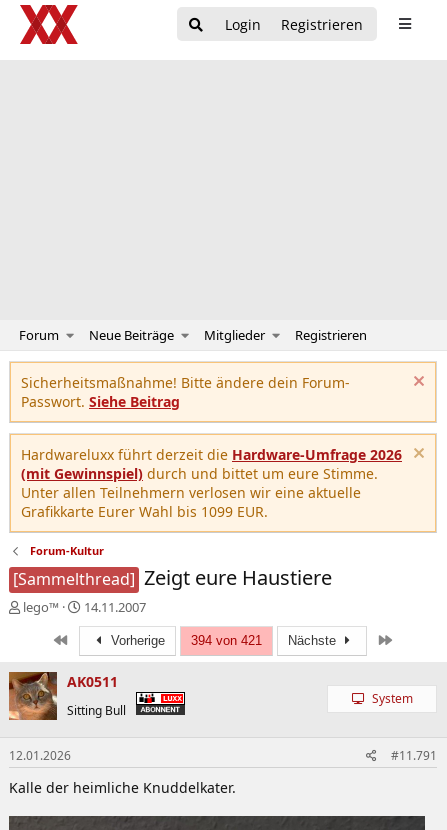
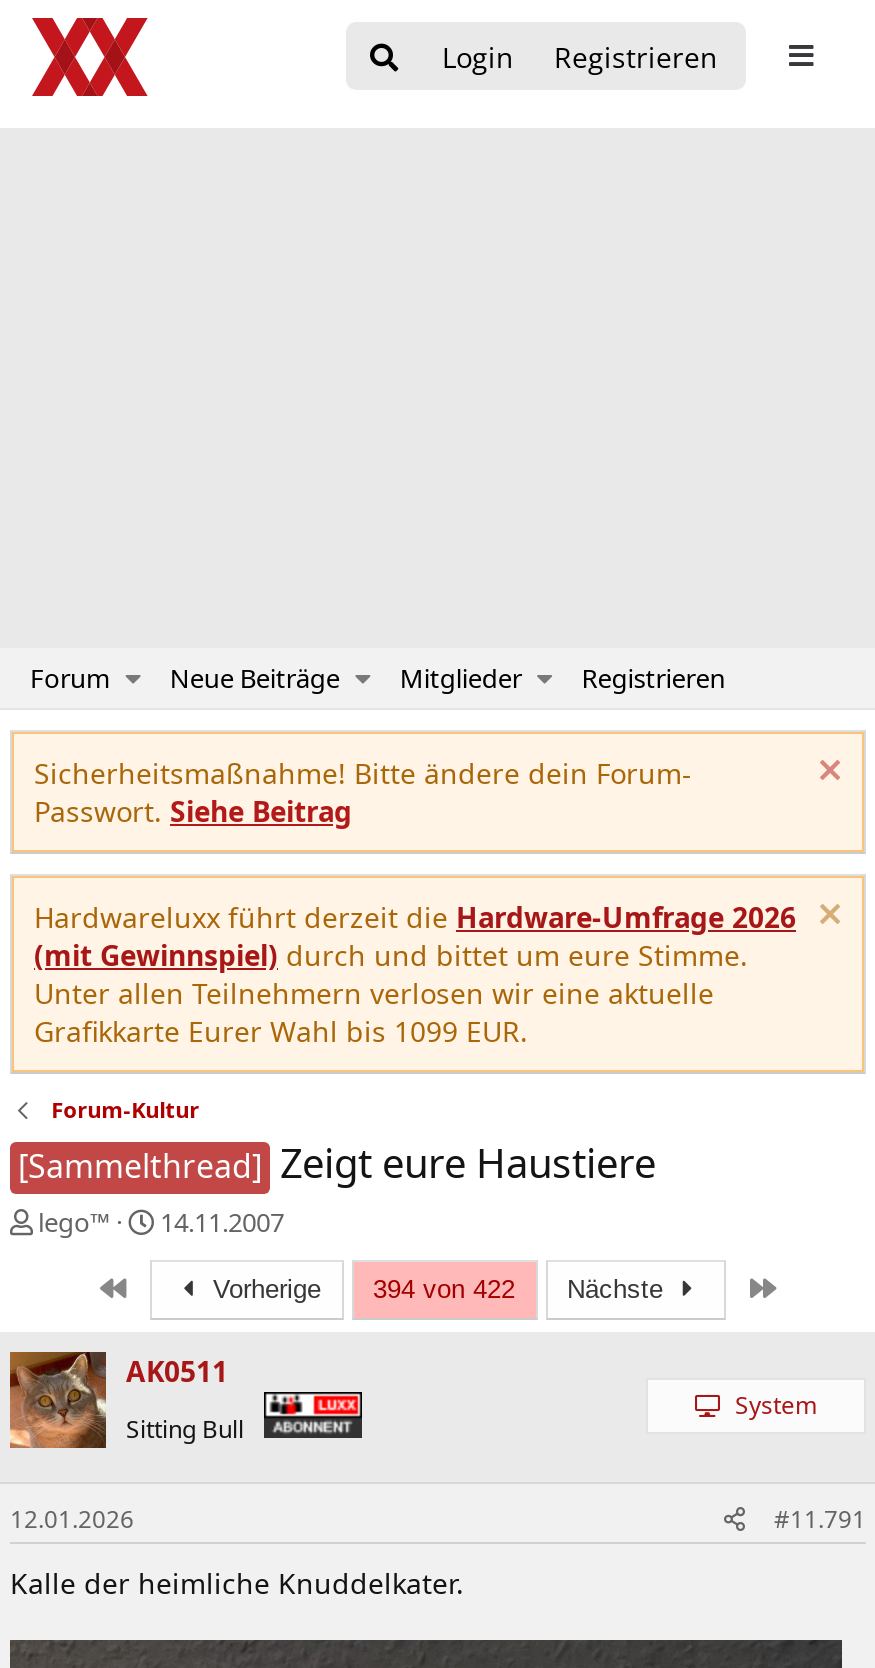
- 394 von 421
+ 394 von 422
